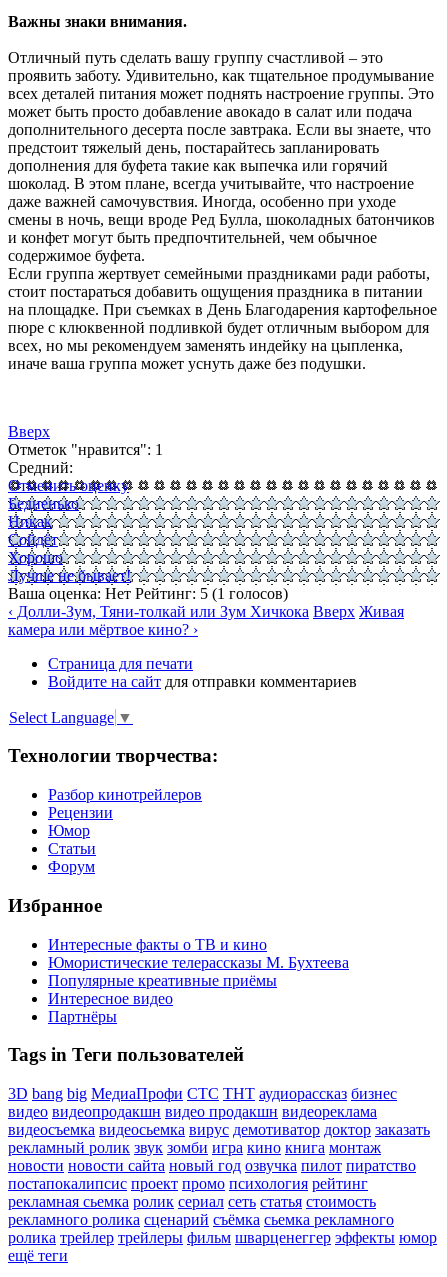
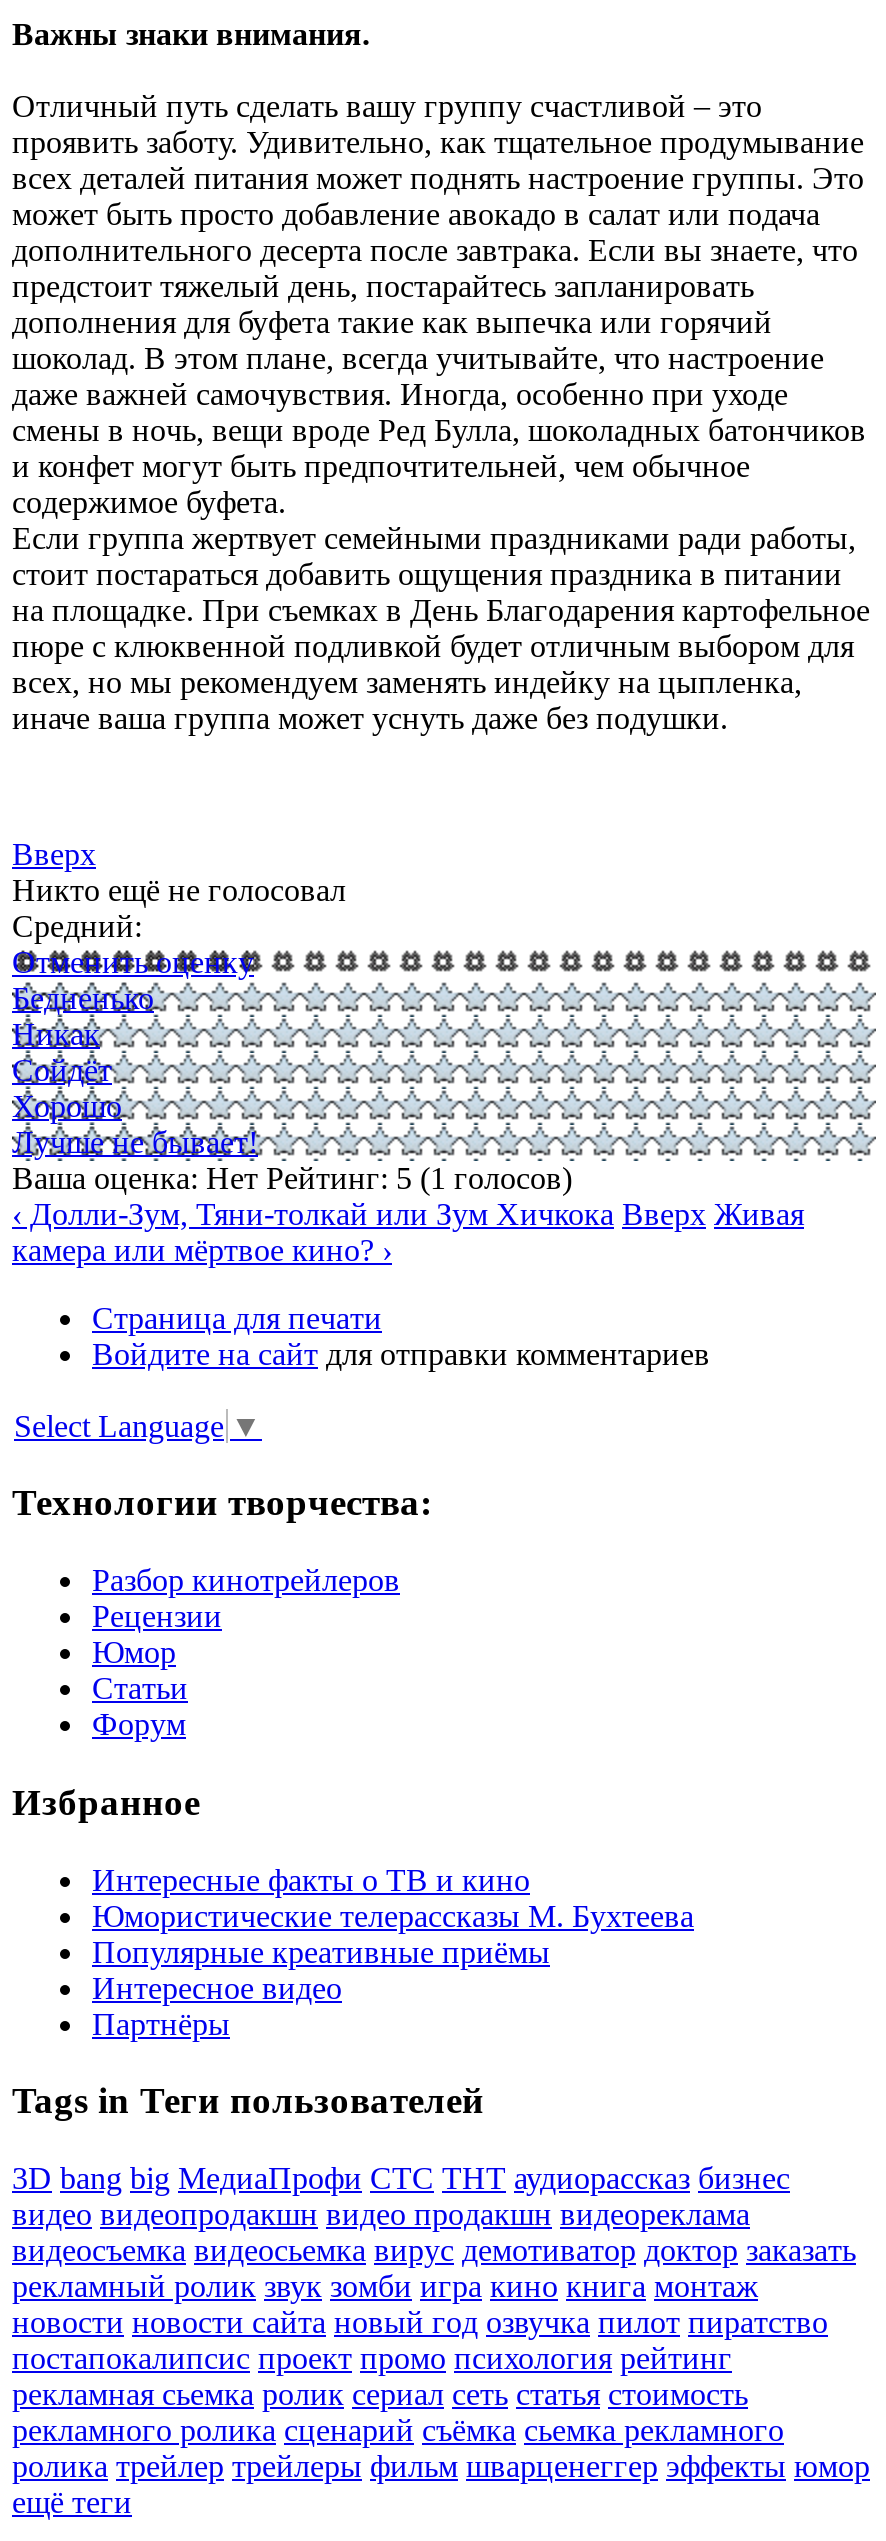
- Отметок "нравится": 1
+ Никто ещё не голосовал
